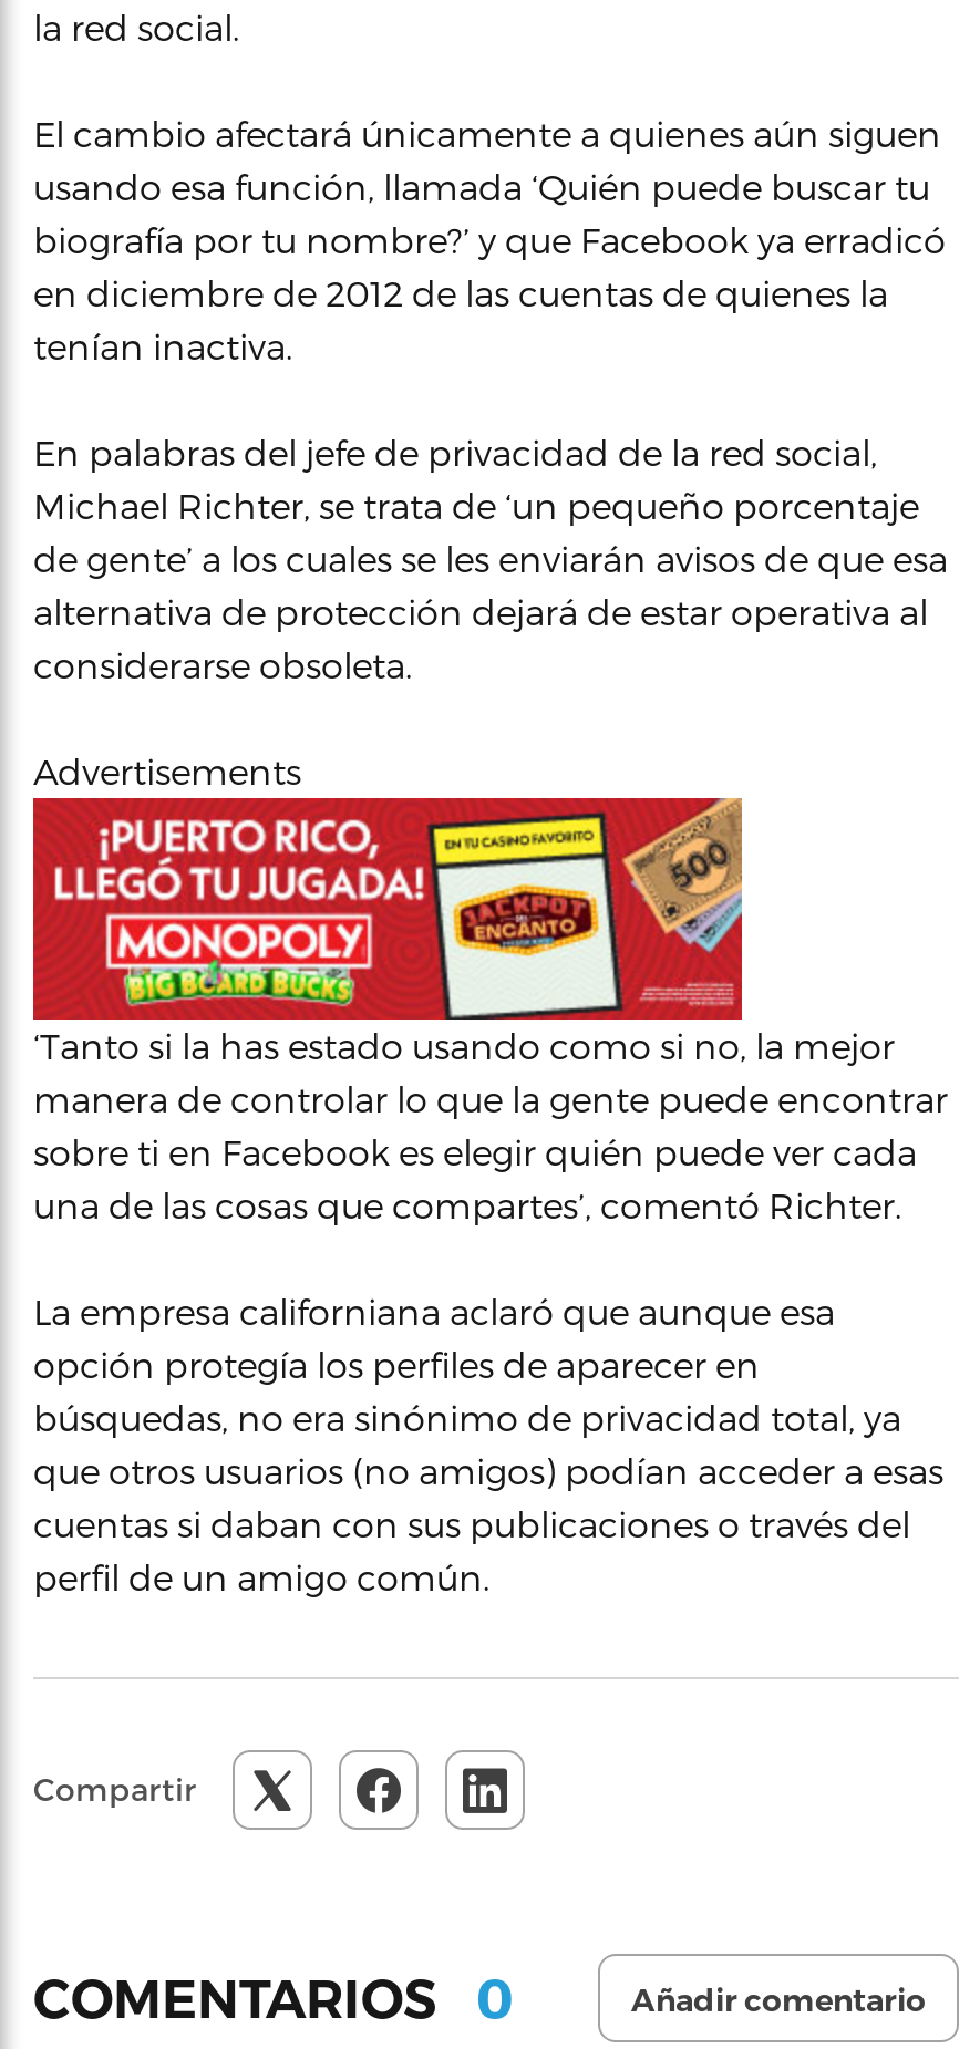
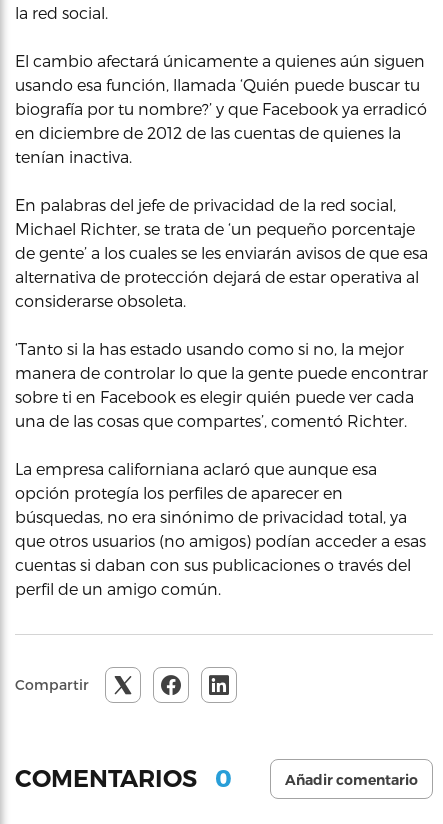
- Advertisements

- [image]
